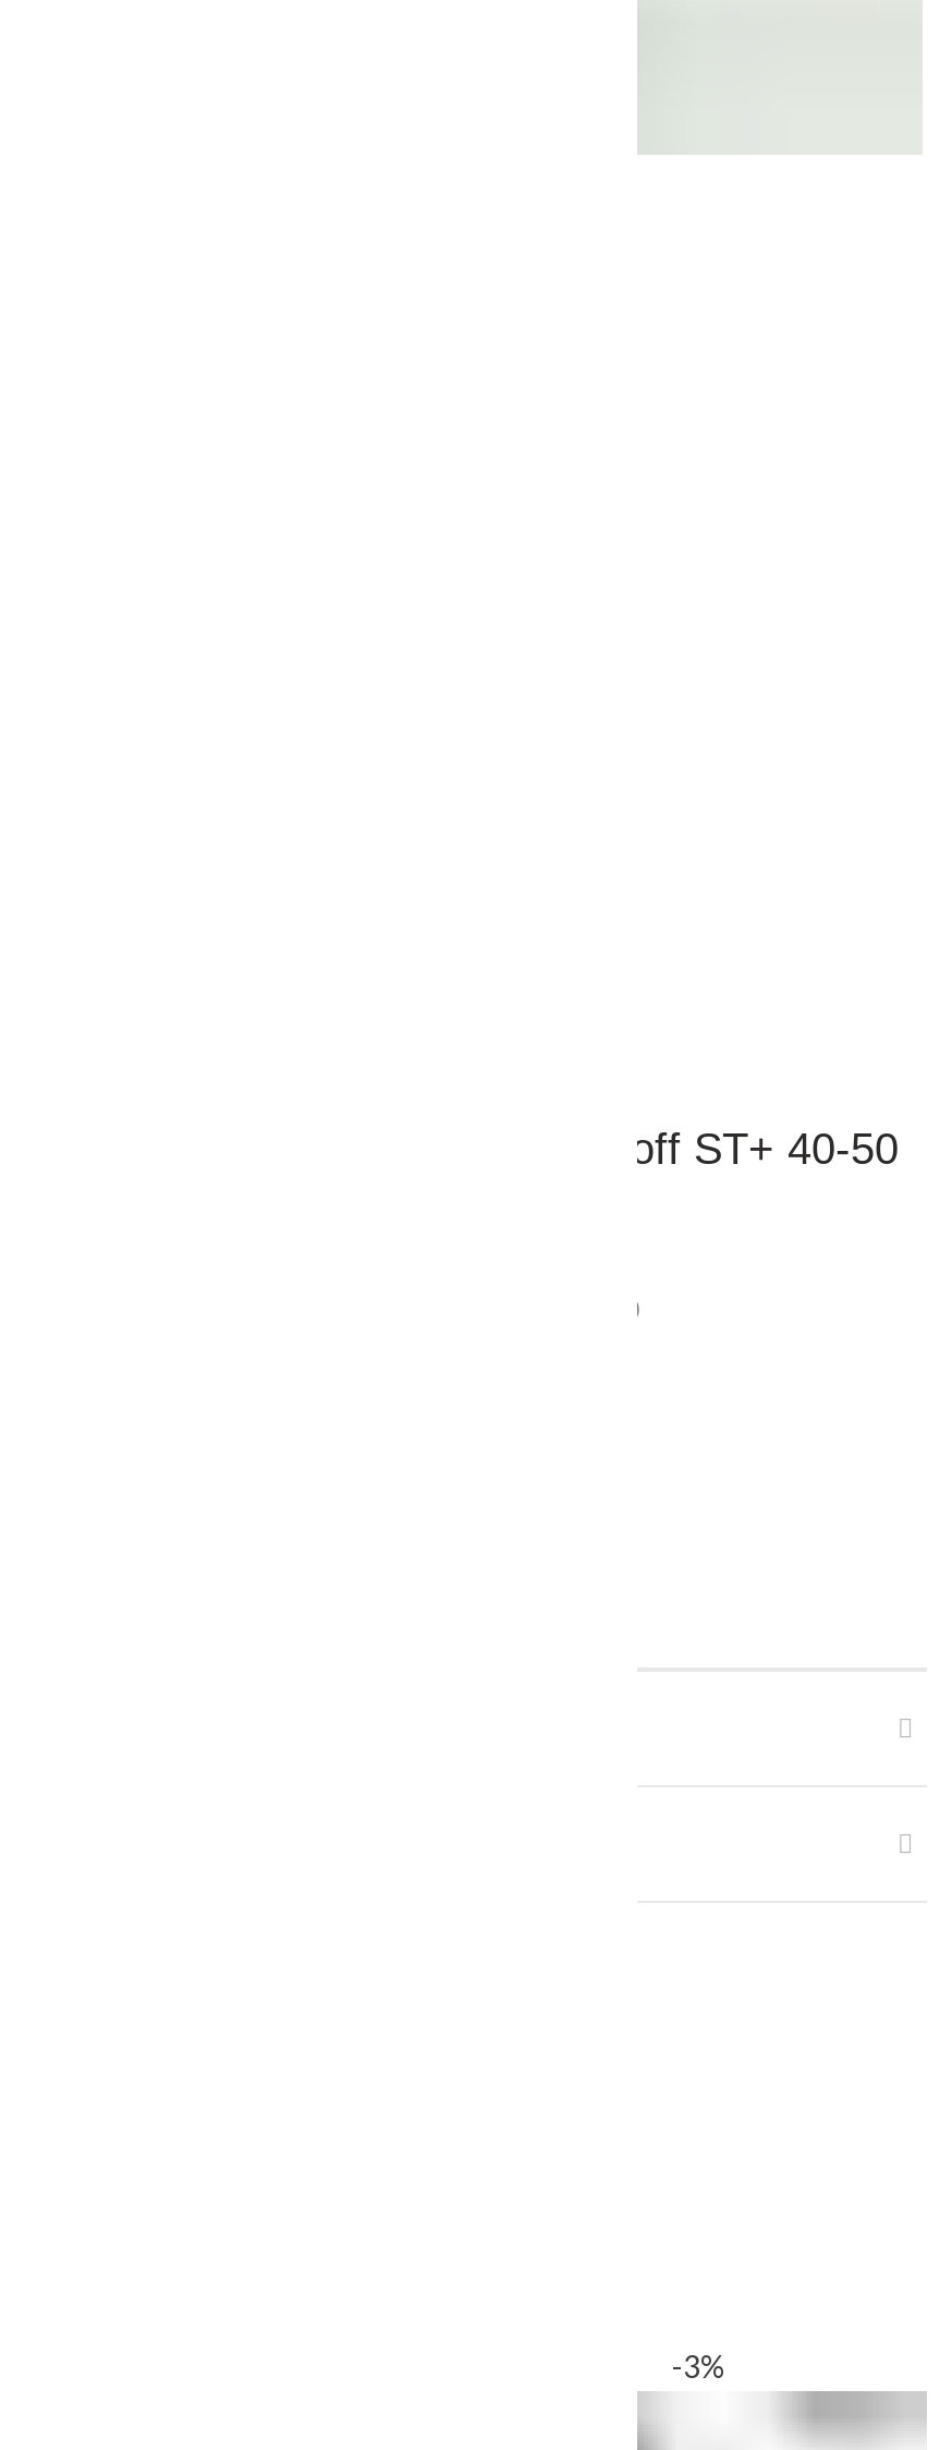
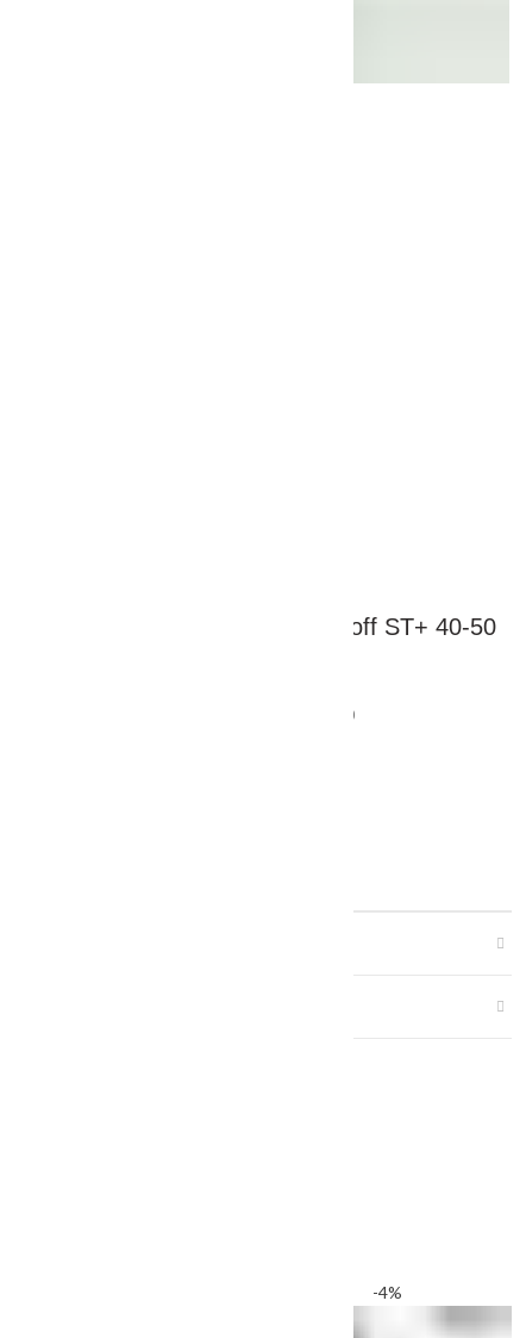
- -3%
+ -4%
